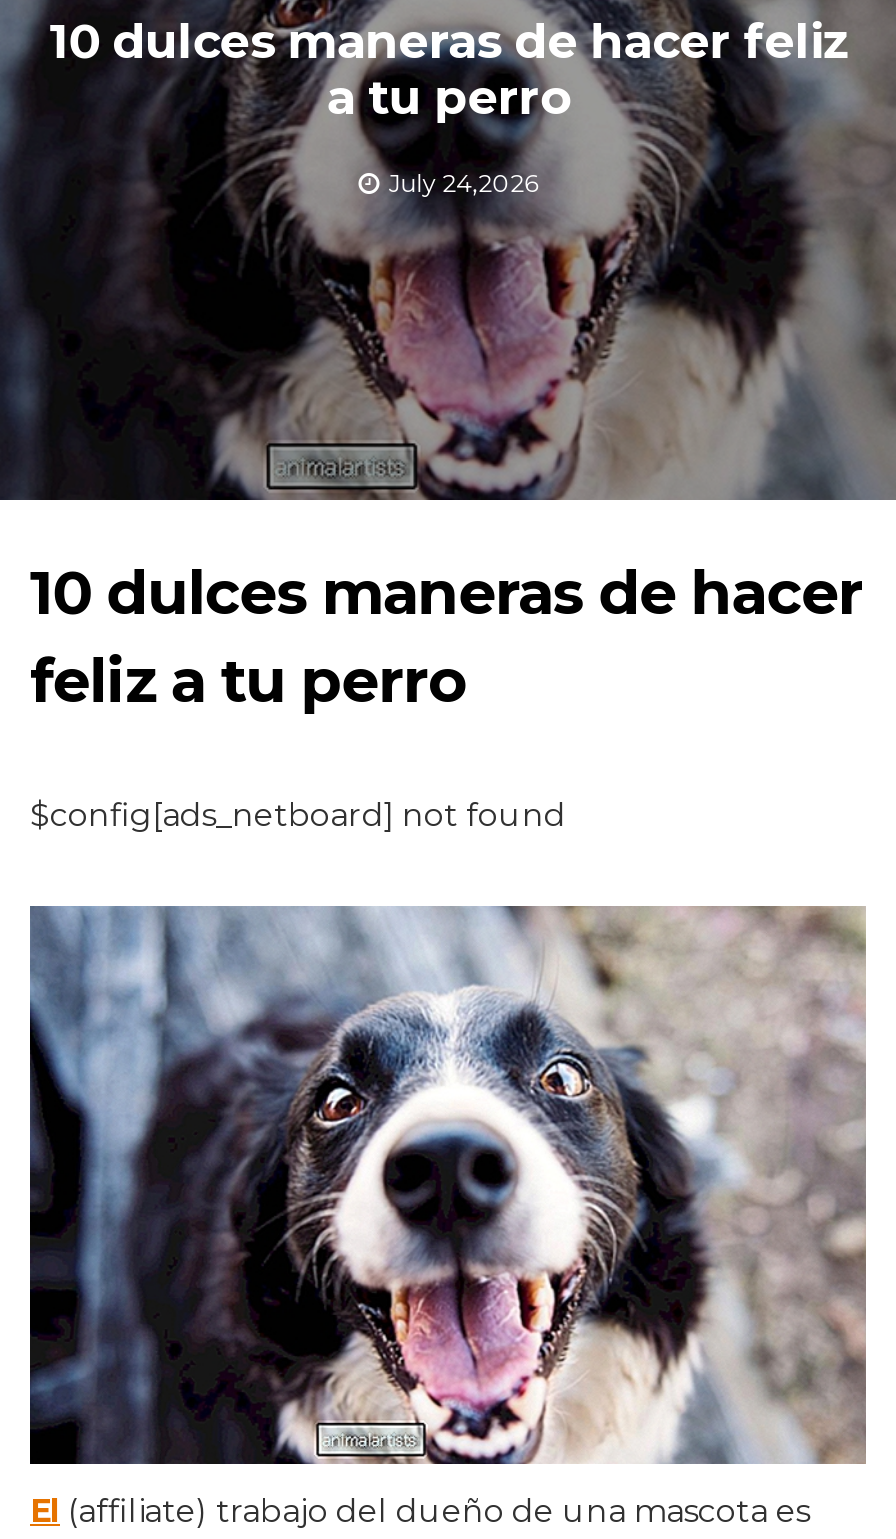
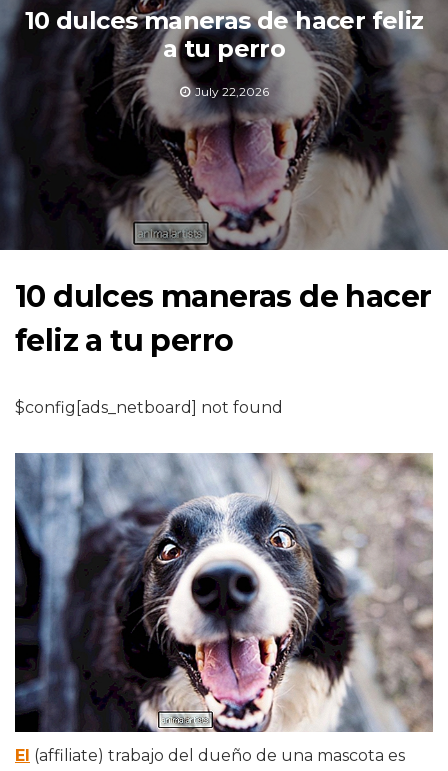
- July 24,2026
+ July 22,2026
